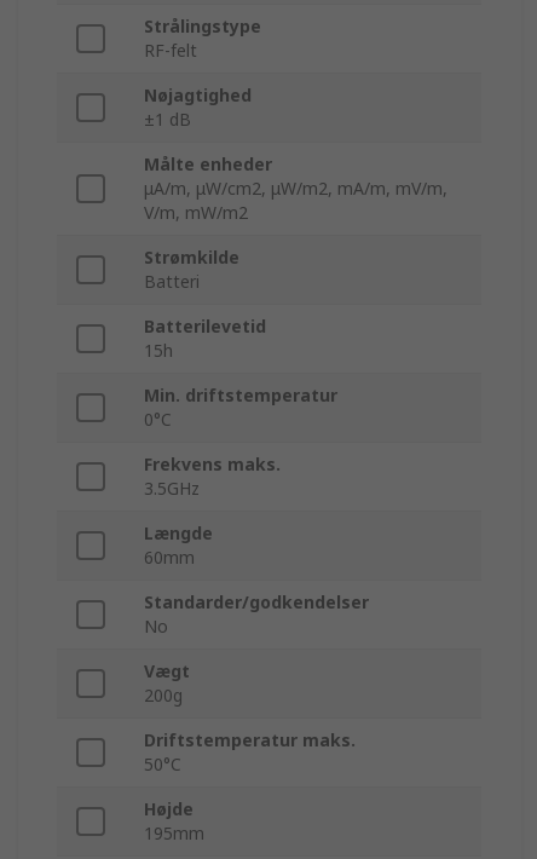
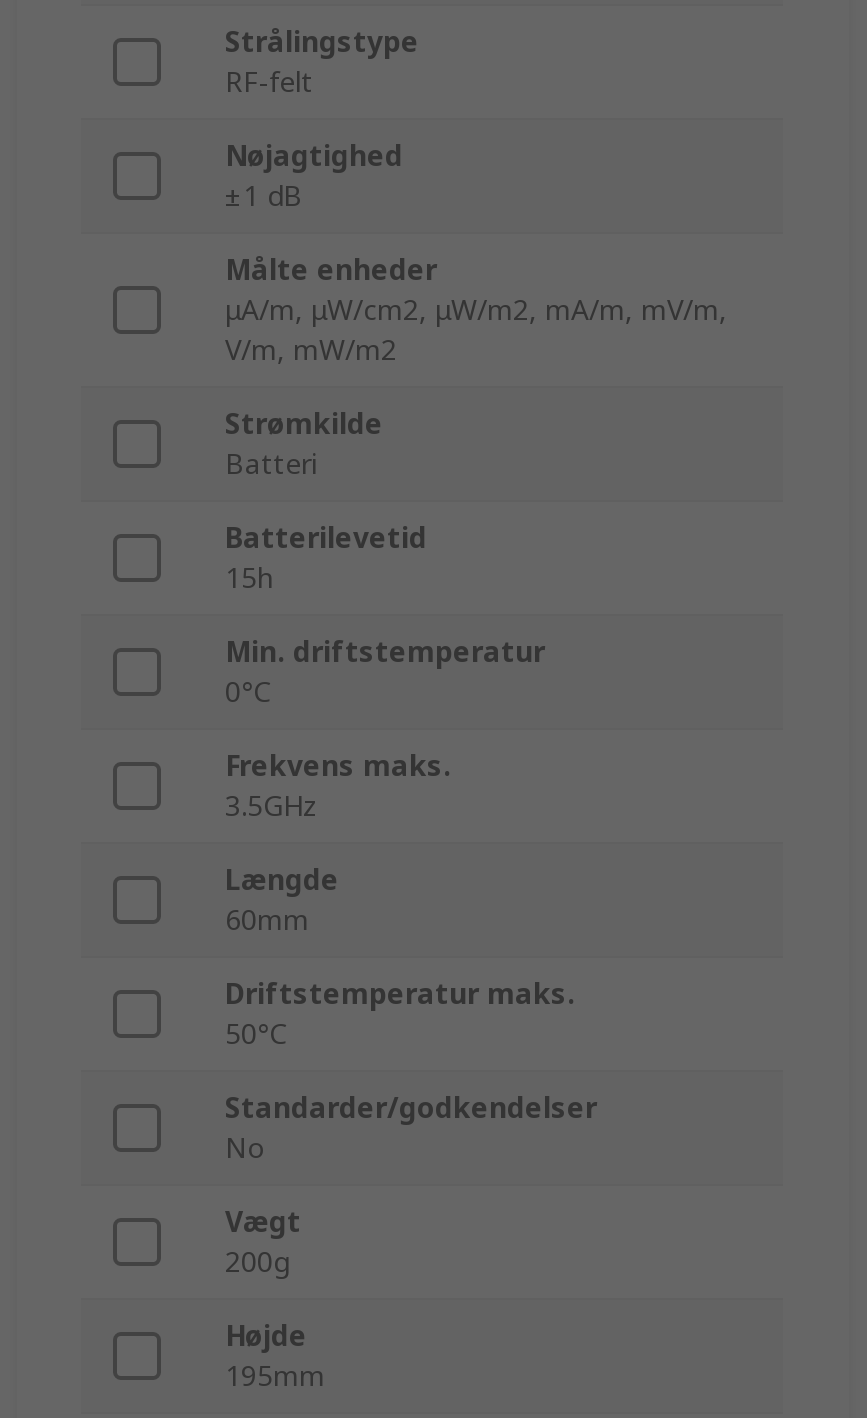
moved down: Standarder/godkendelser | No | Vægt | 200g

moved up: Driftstemperatur maks. | 50°C
